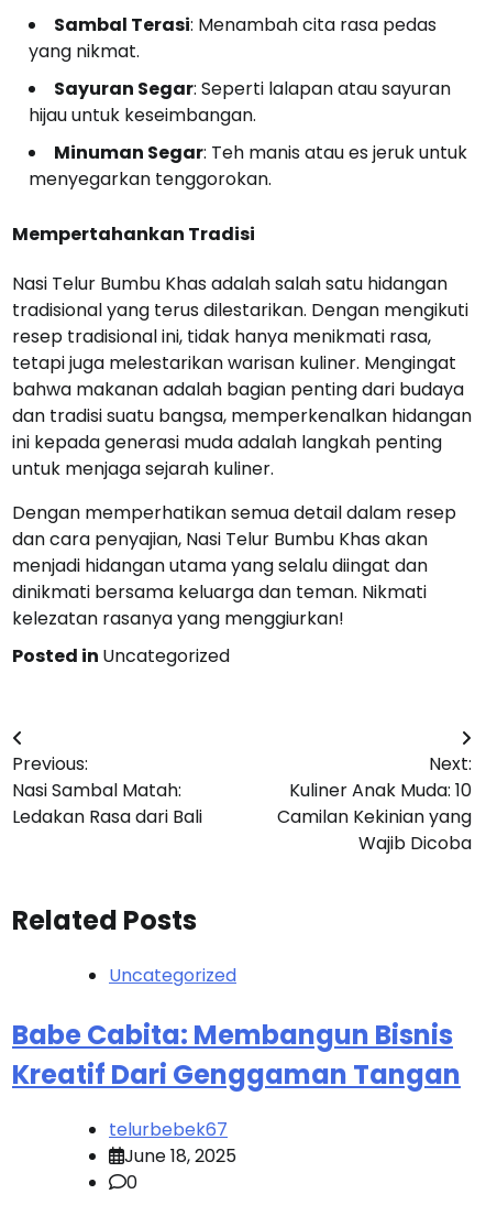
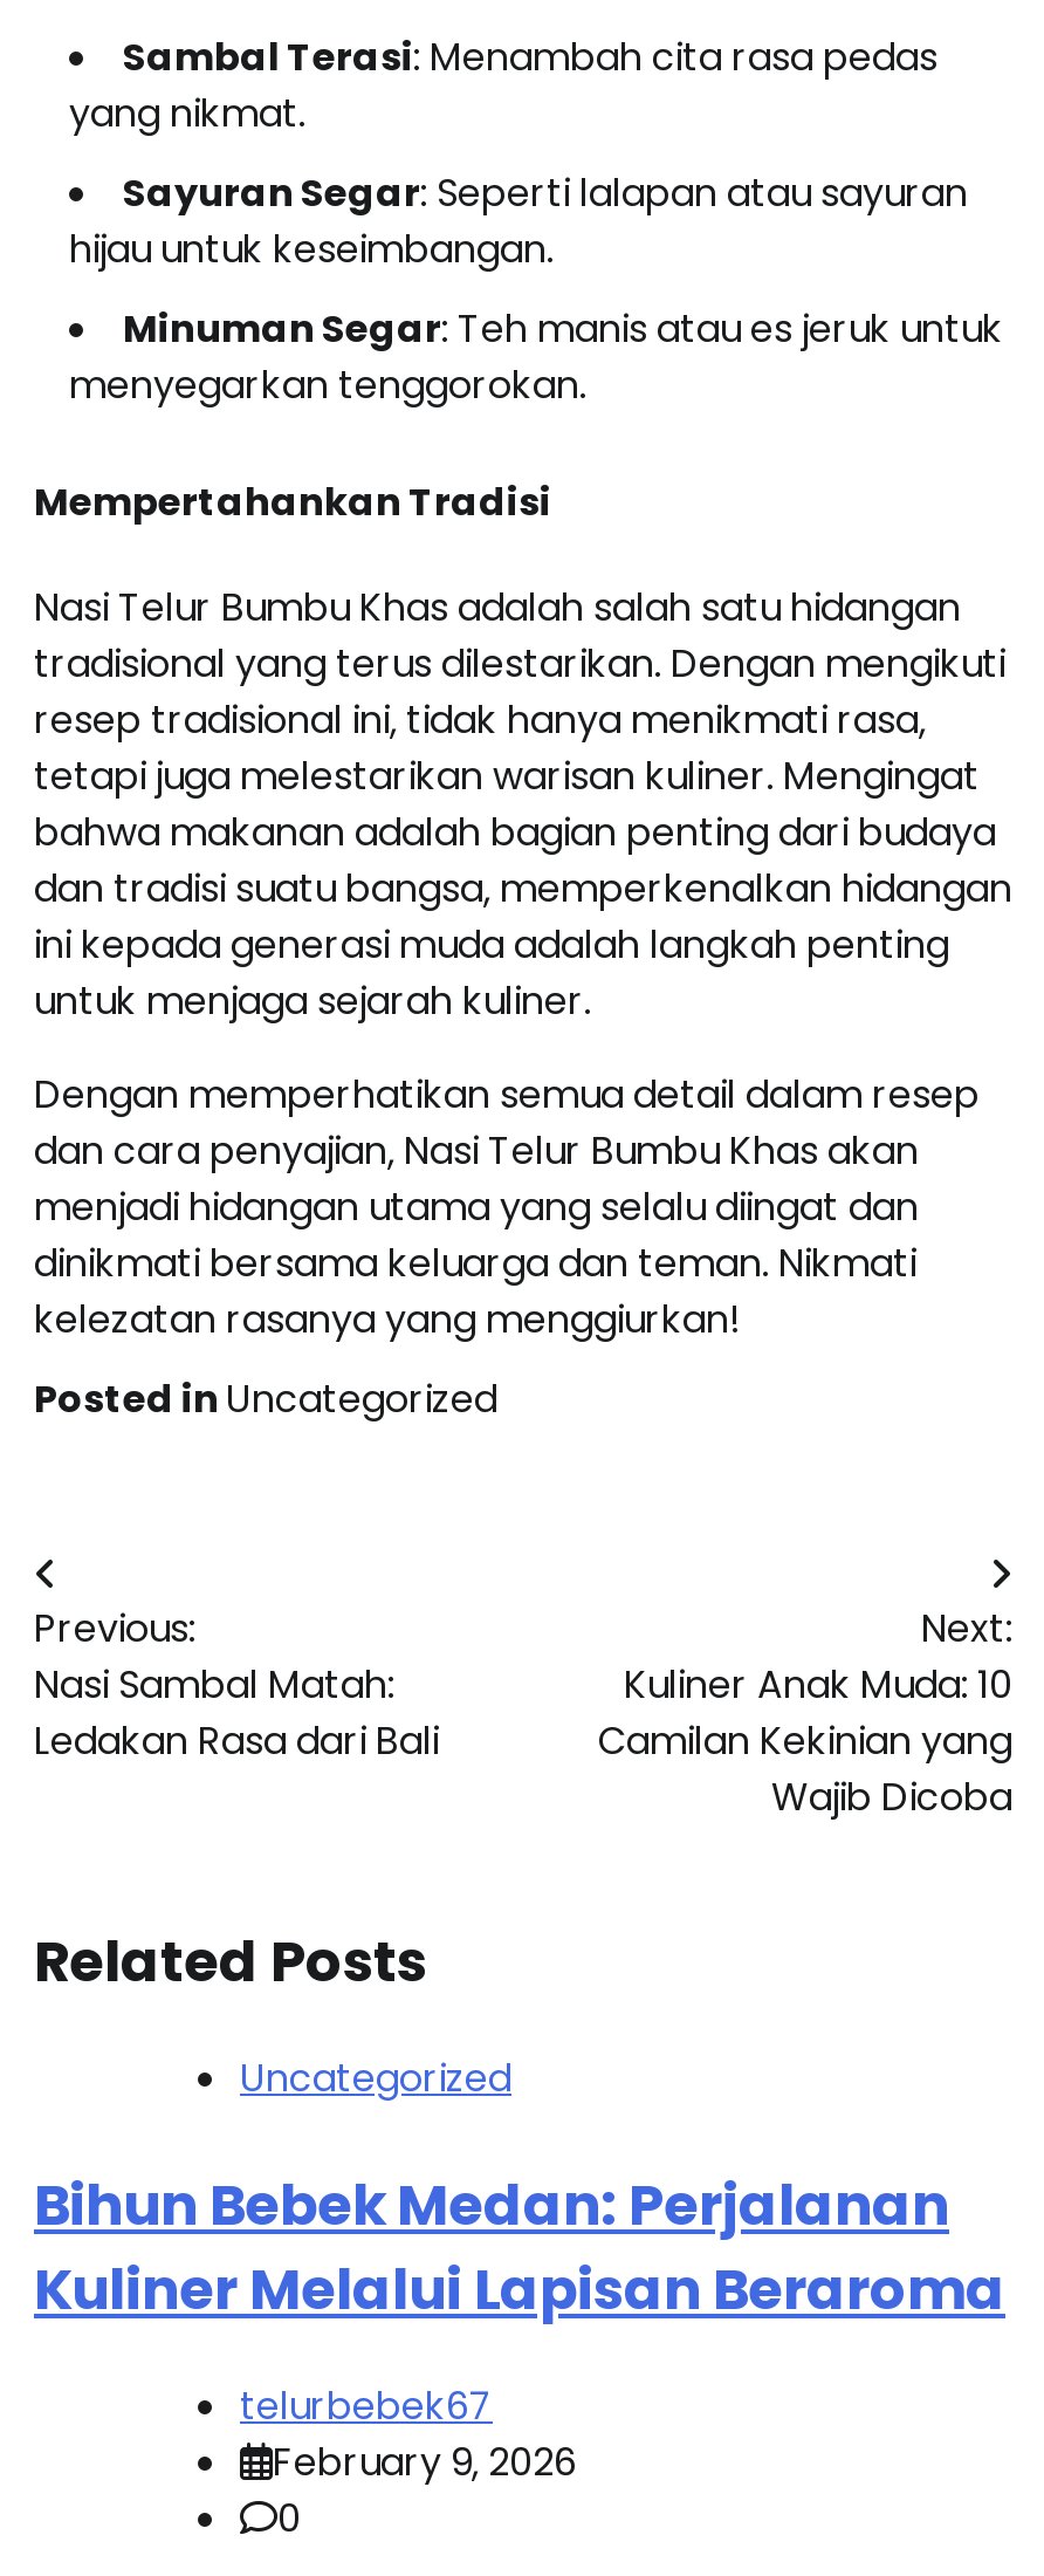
- Babe Cabita: Membangun Bisnis
- Kreatif Dari Genggaman Tangan
+ Bihun Bebek Medan: Perjalanan
+ Kuliner Melalui Lapisan Beraroma

- June 18, 2025
+ February 9, 2026
